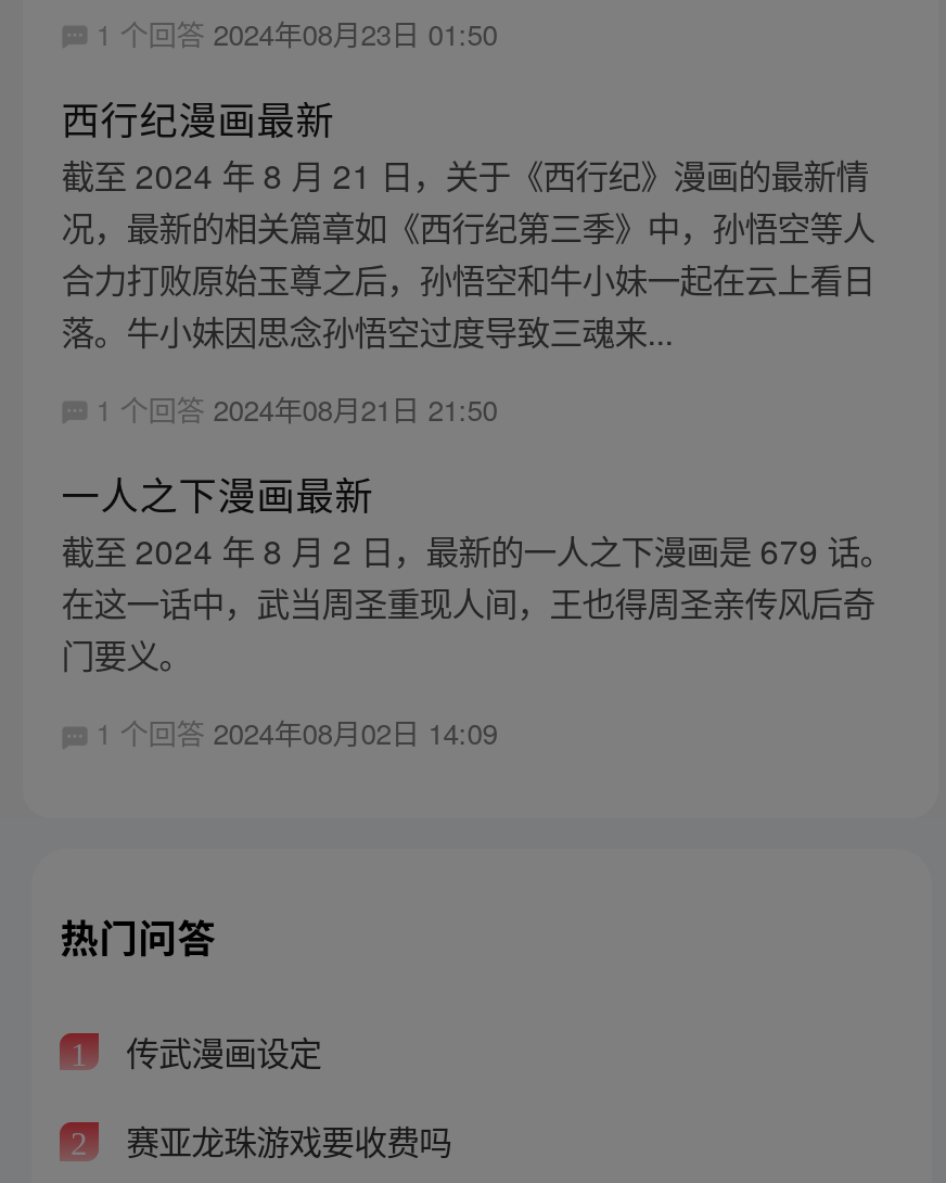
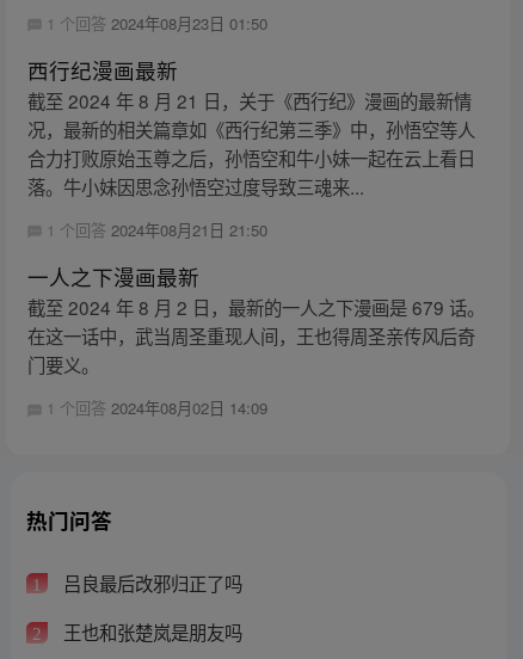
- 传武漫画设定
+ 吕良最后改邪归正了吗

- 赛亚龙珠游戏要收费吗
+ 王也和张楚岚是朋友吗
